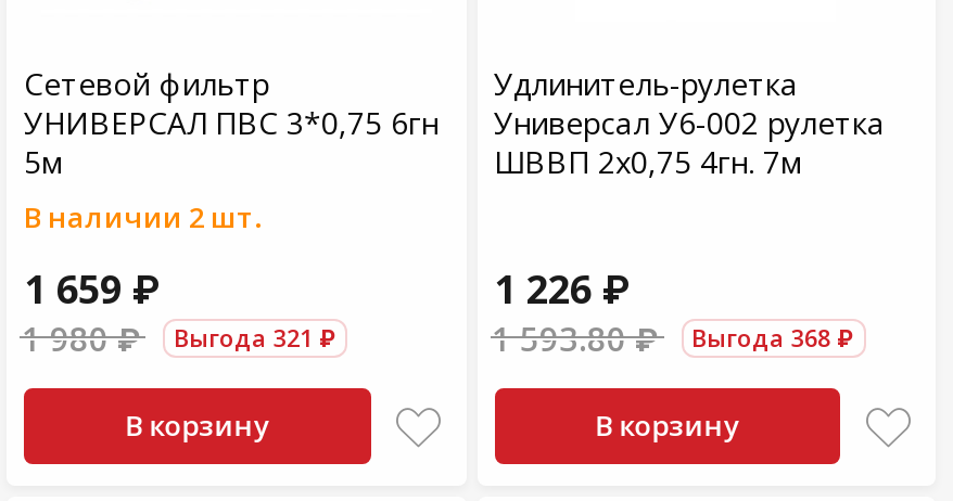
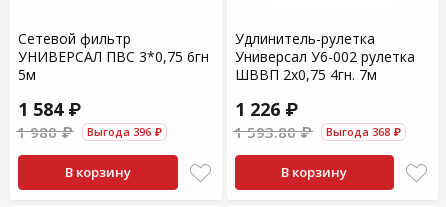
- В наличии 2 шт.
- 1 659 ₽
+ 1 584 ₽

- 1 980 ₽ Выгода 321 ₽
+ 1 980 ₽ Выгода 396 ₽
